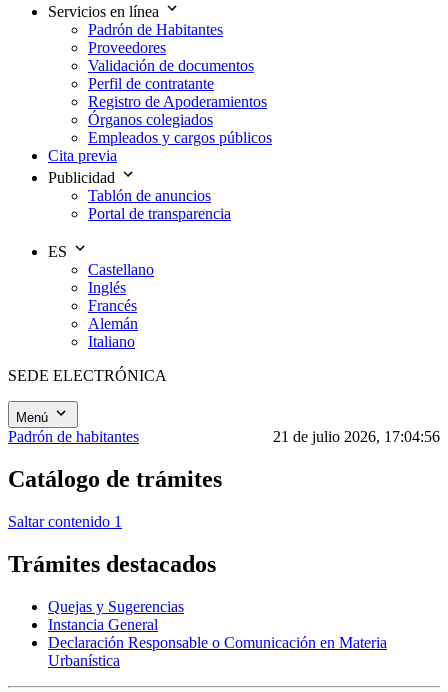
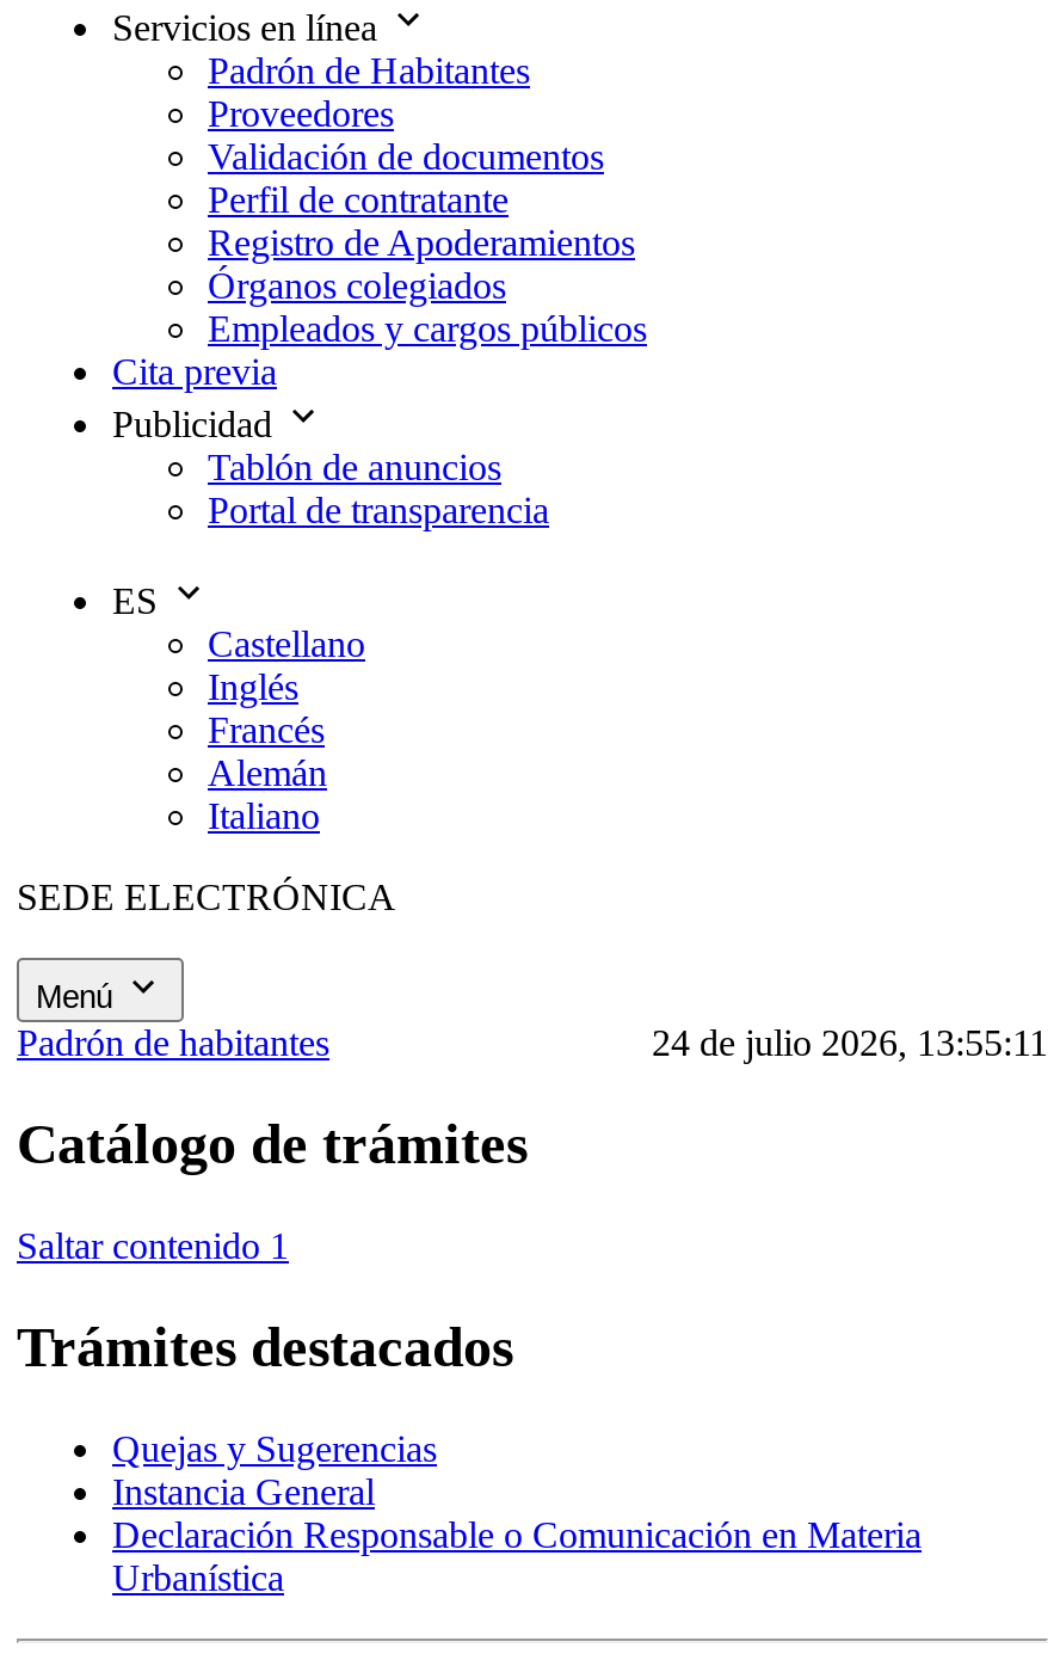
- 21 de julio 2026, 17:04:56
+ 24 de julio 2026, 13:55:11
